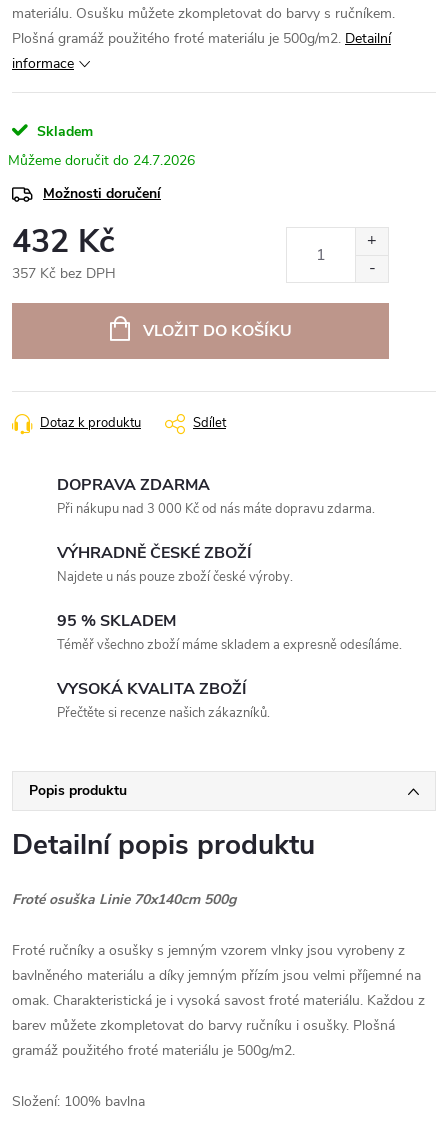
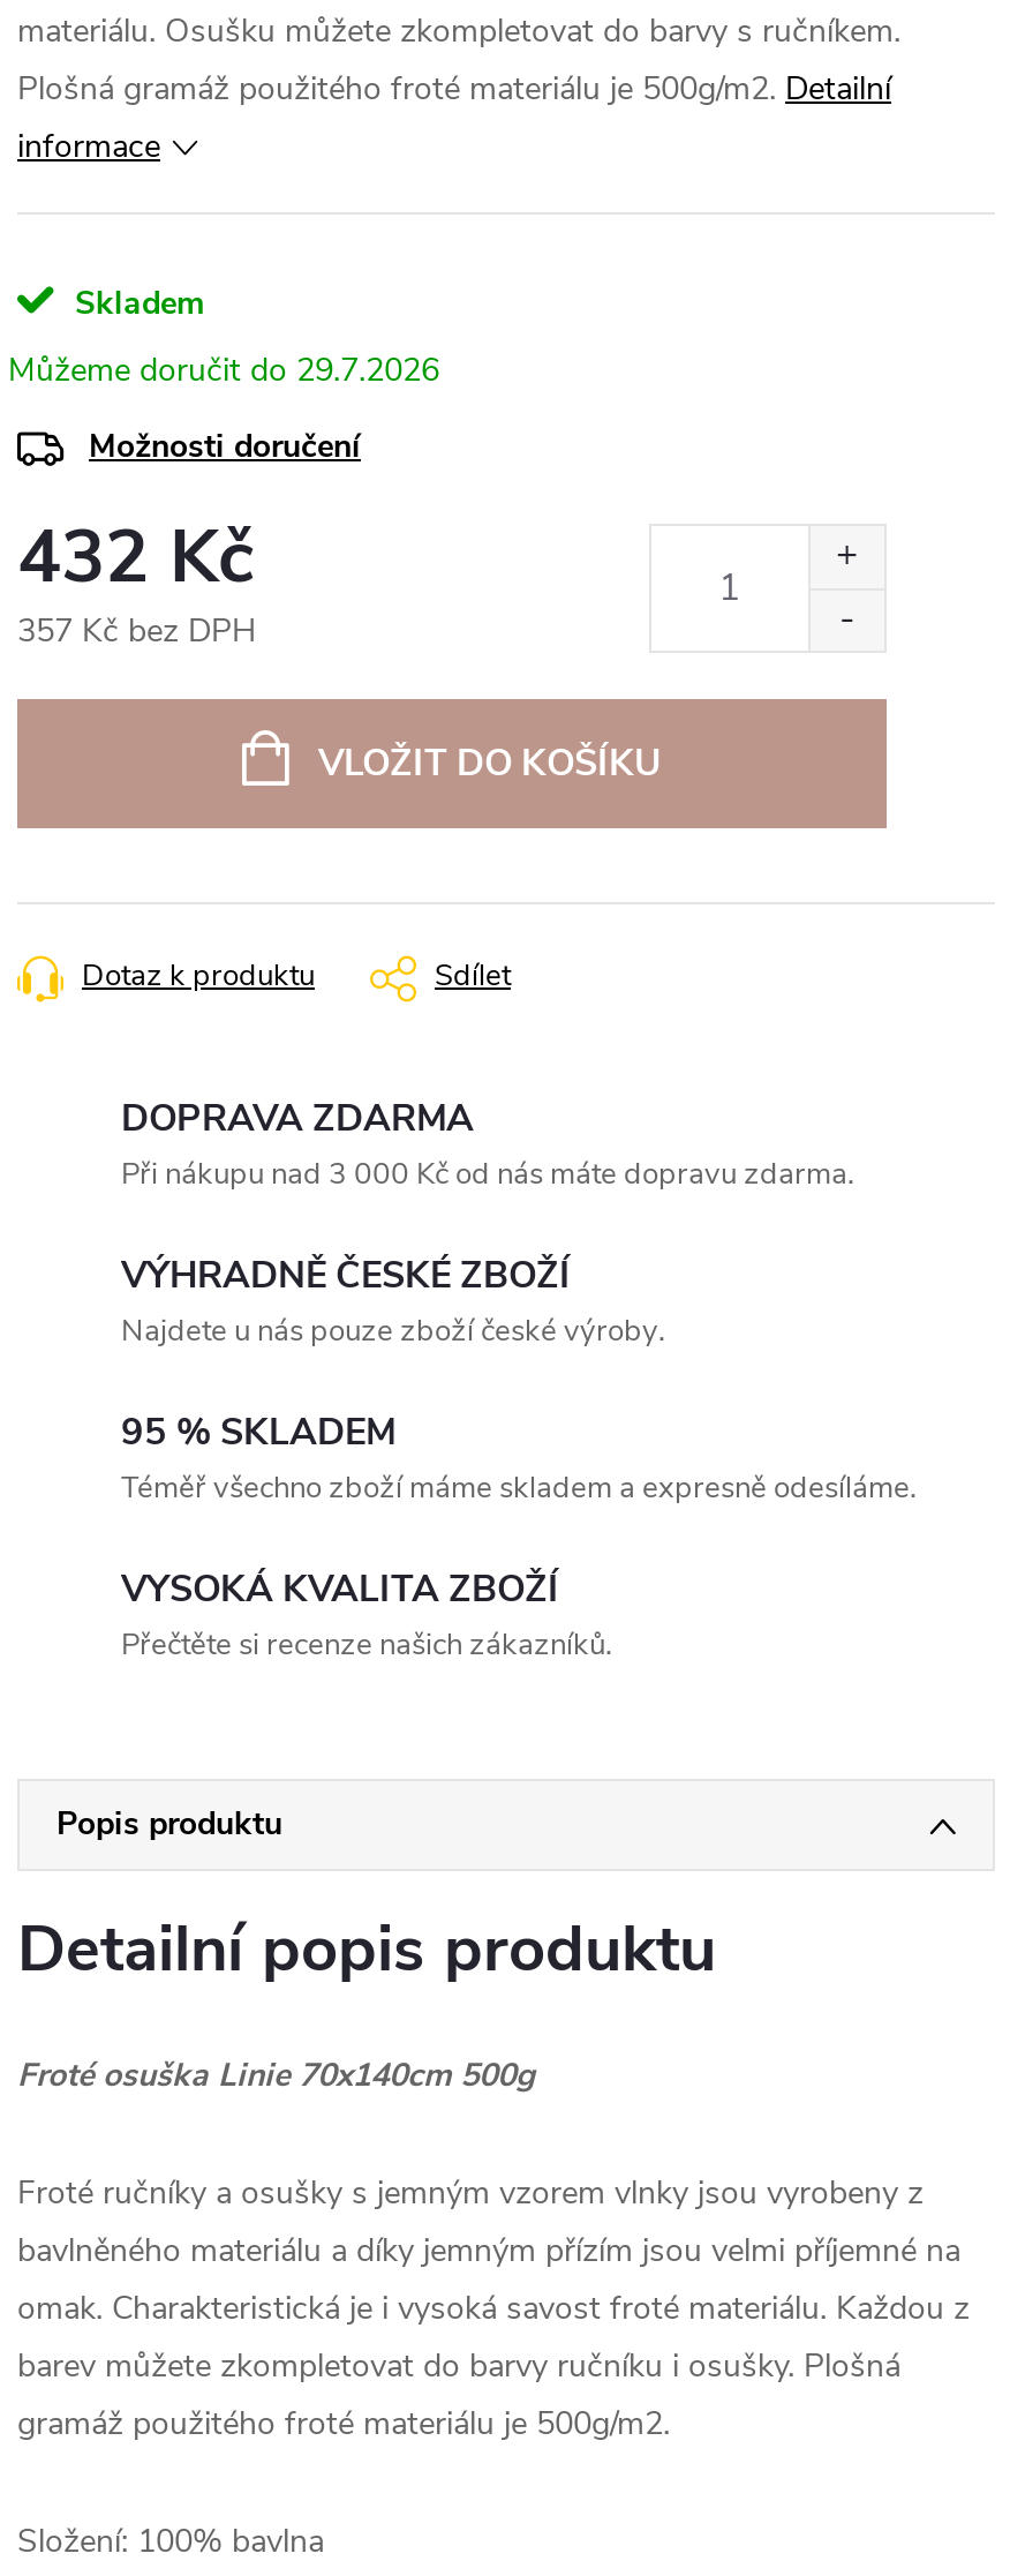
- 24.7.2026
+ 29.7.2026
